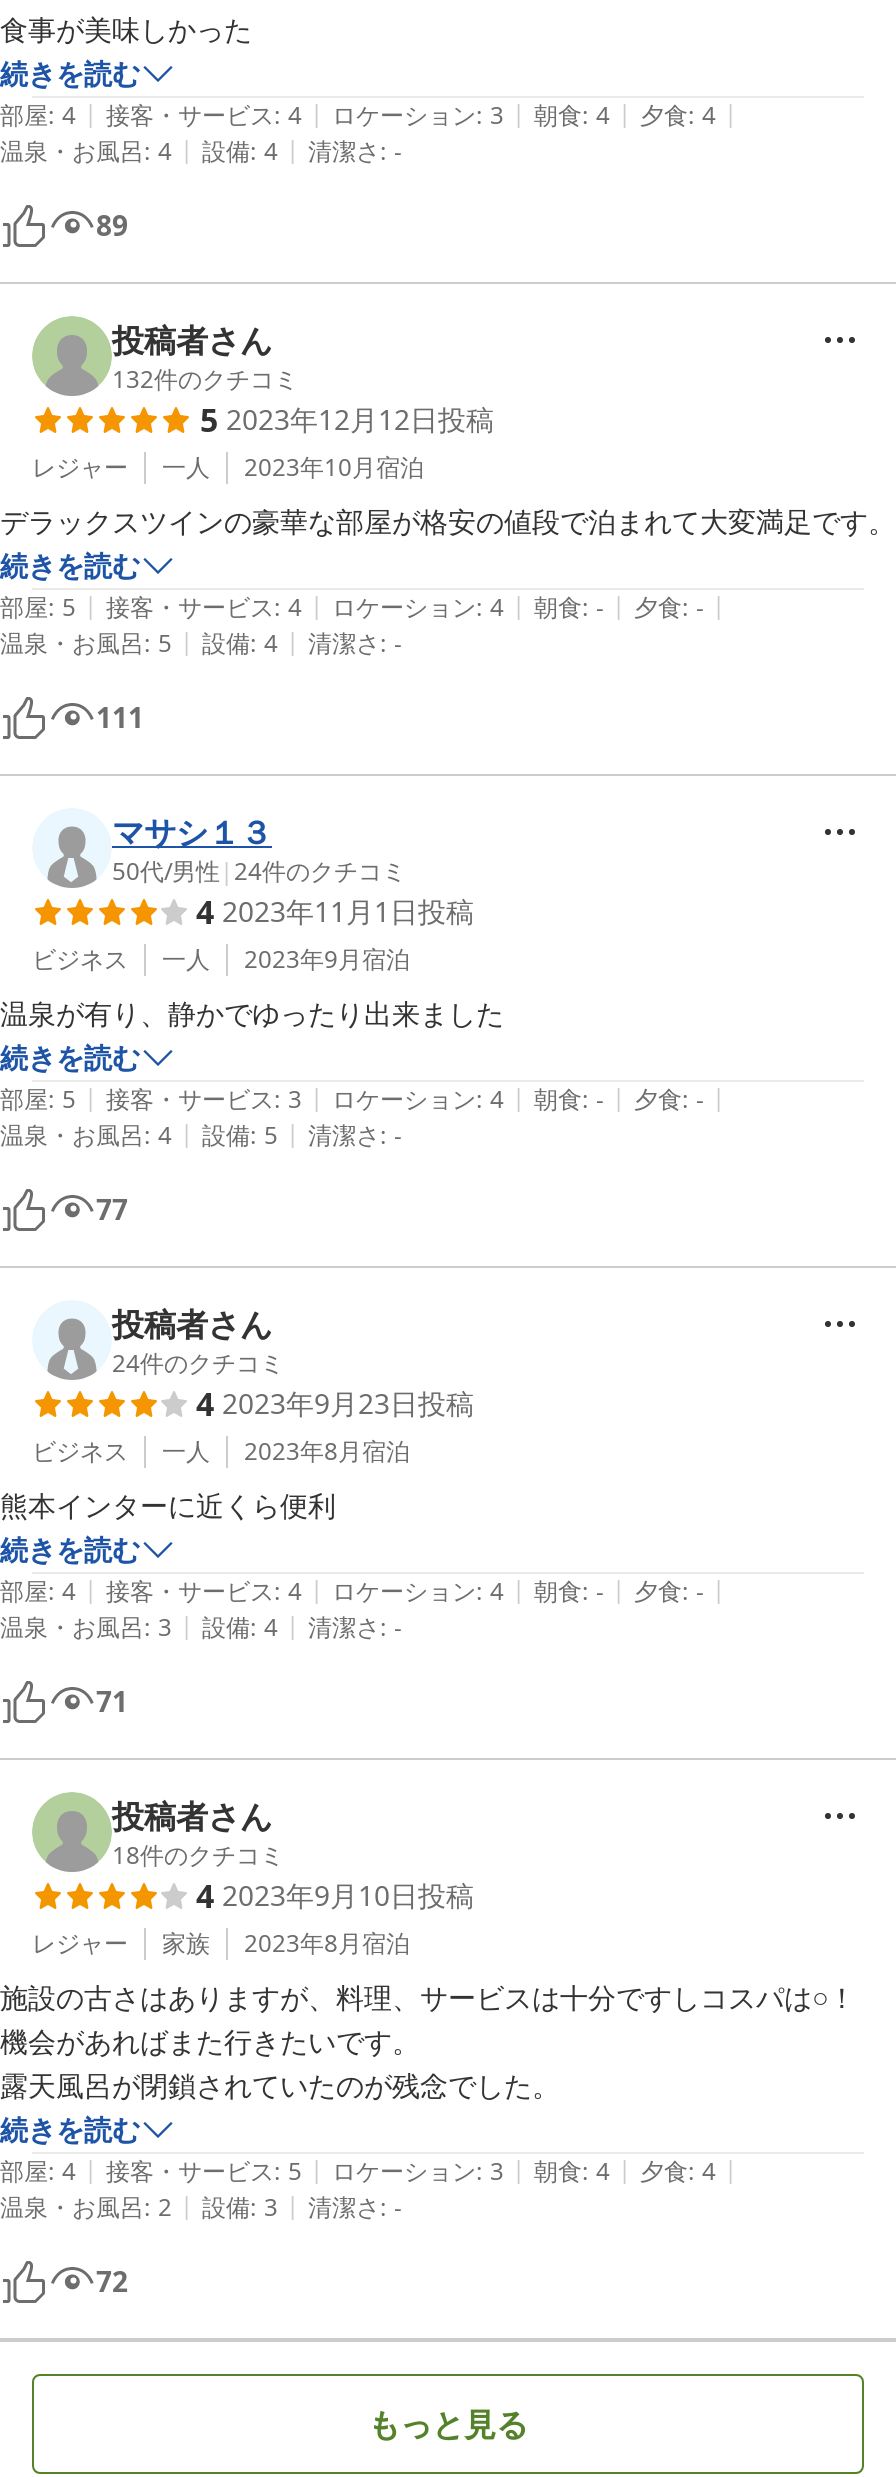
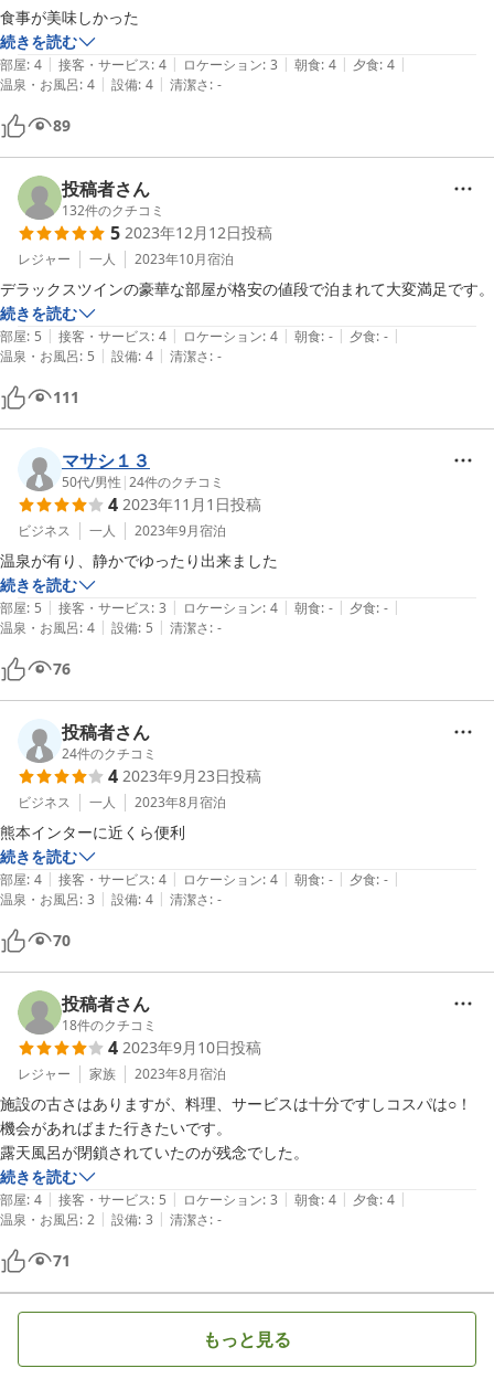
- 77
+ 76

- 71
+ 70

- 72
+ 71
